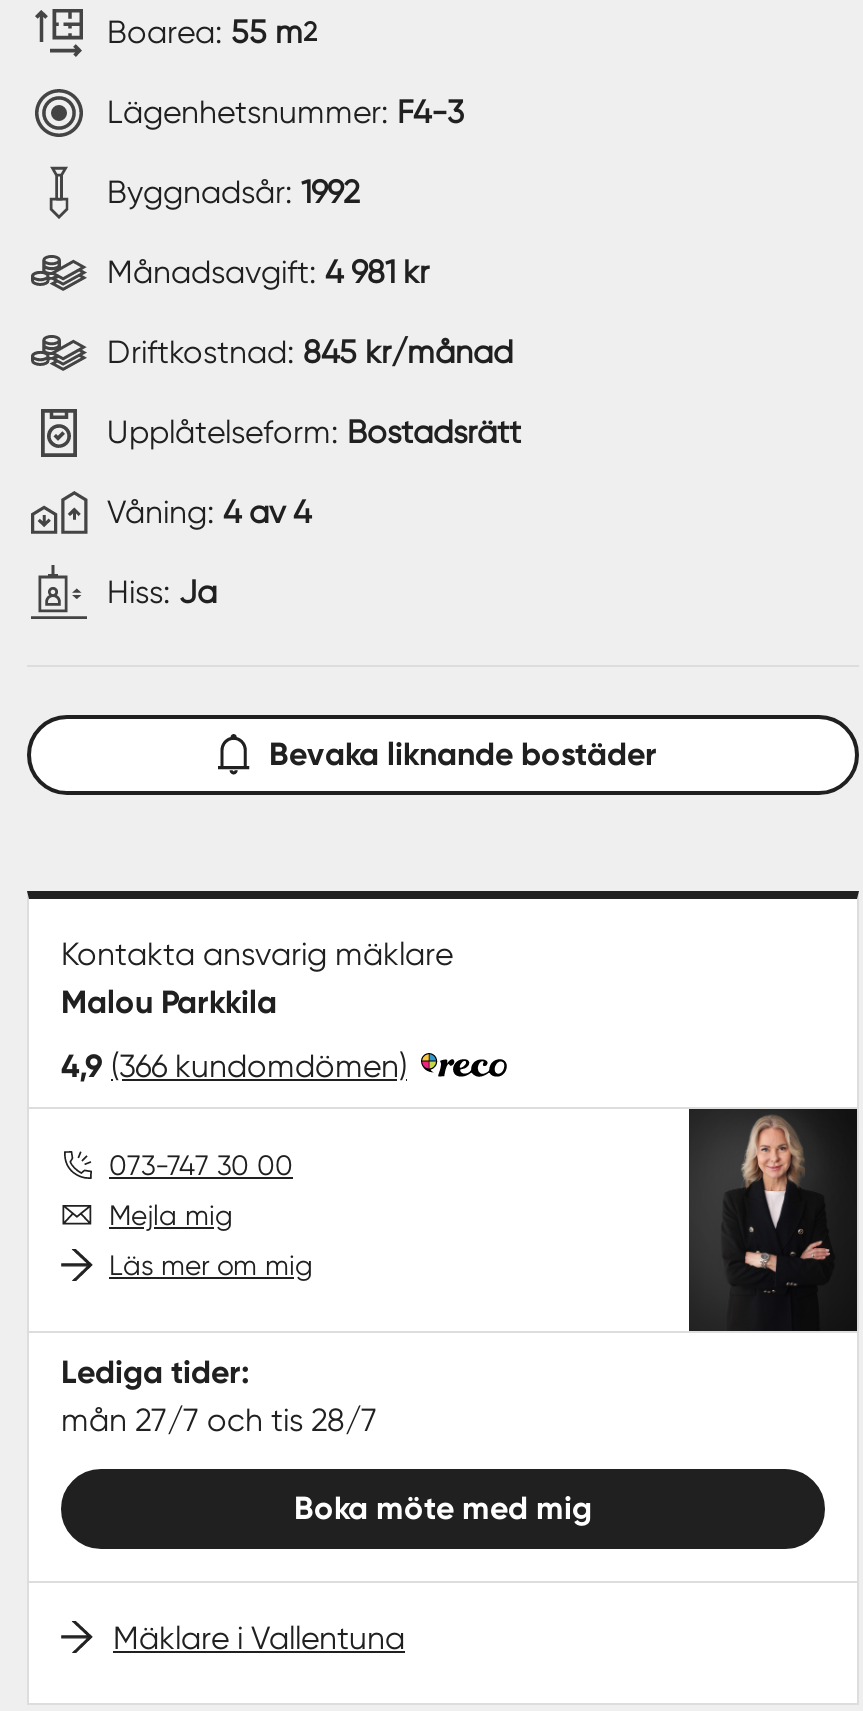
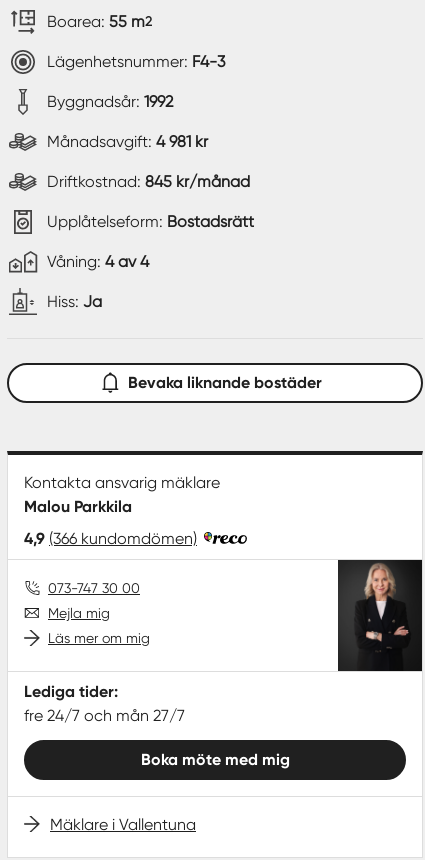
- mån 27/7 och tis 28/7
+ fre 24/7 och mån 27/7
